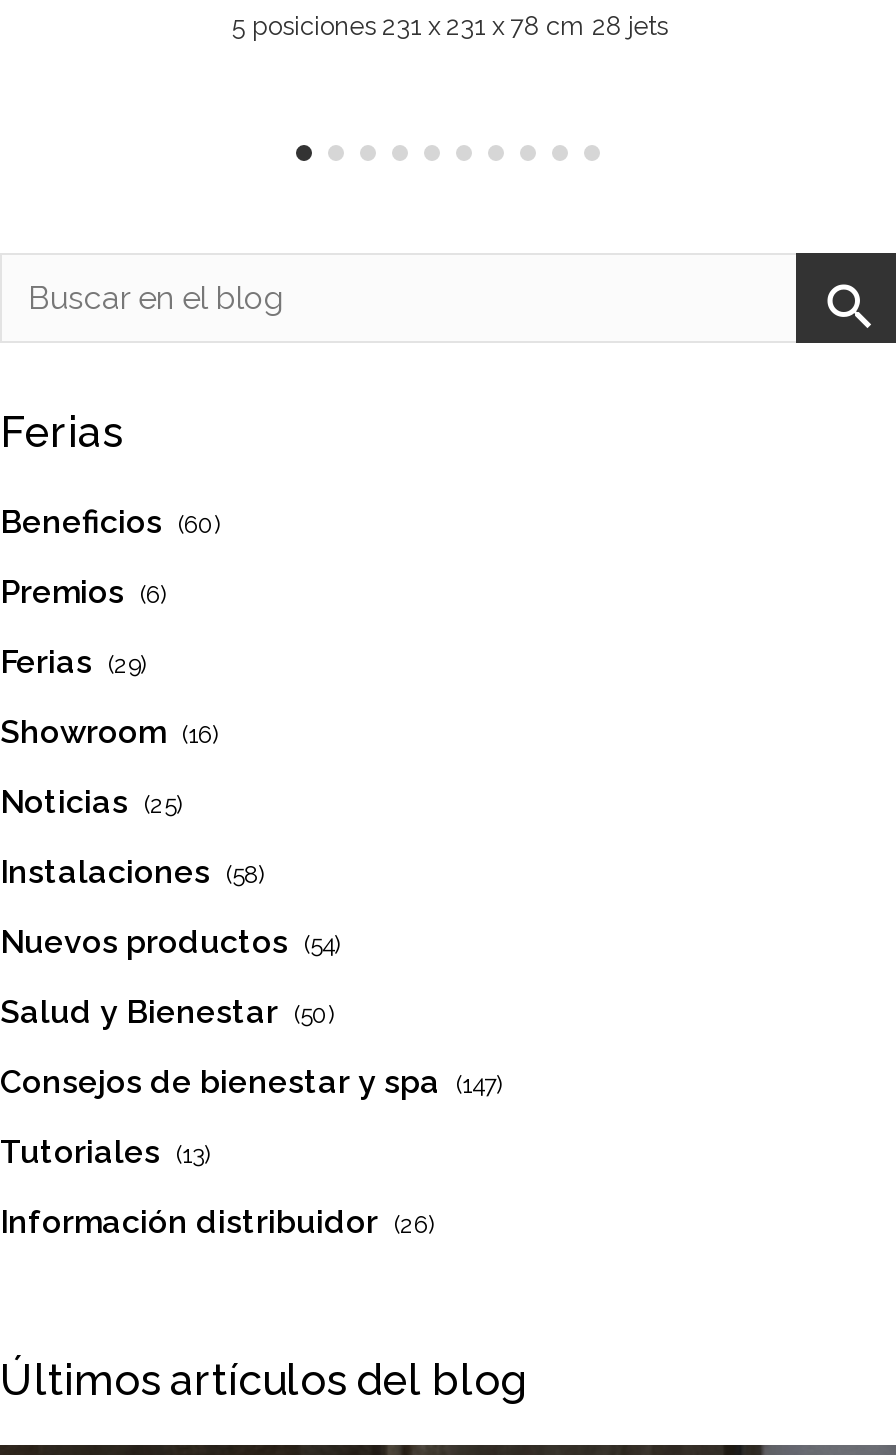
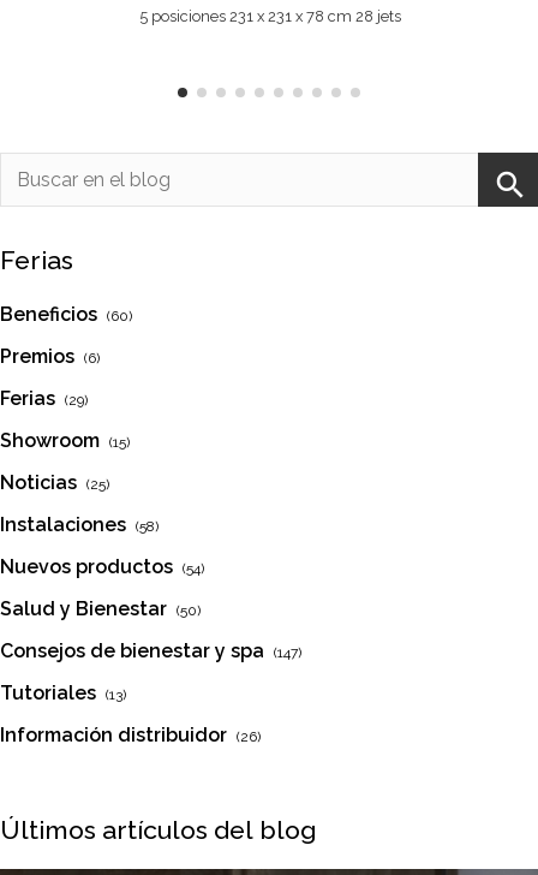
- Showroom (16)
+ Showroom (15)
